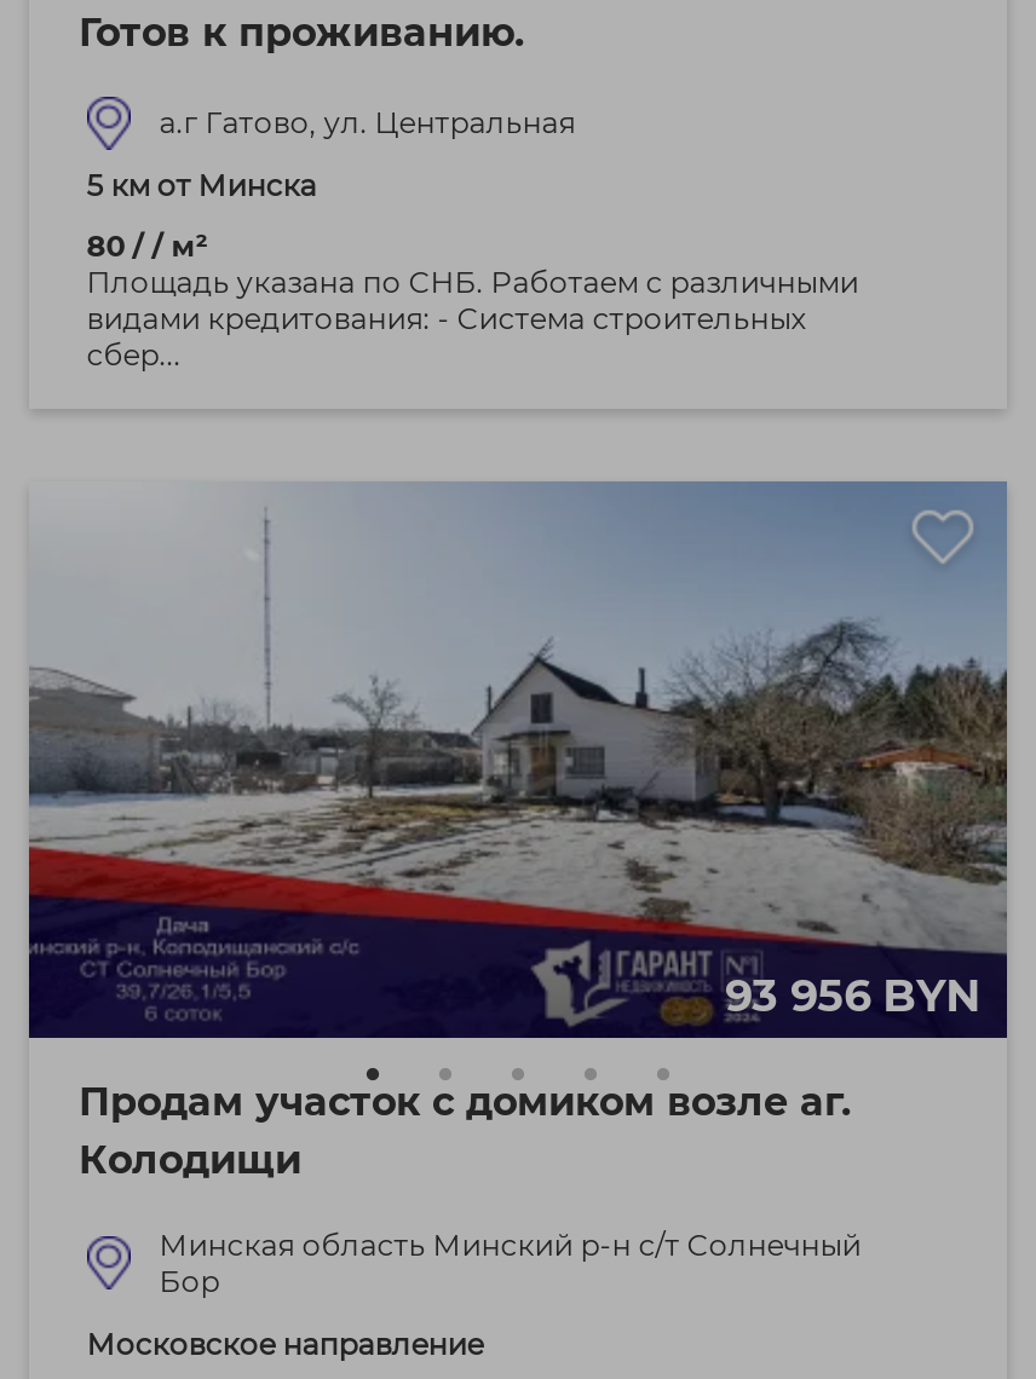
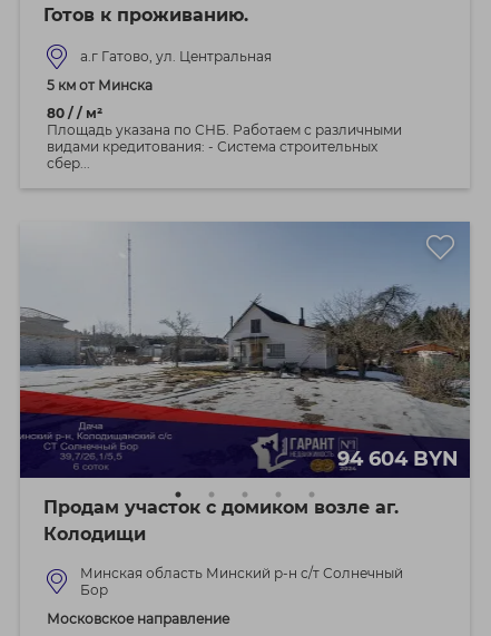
- 93 956 BYN
+ 94 604 BYN
